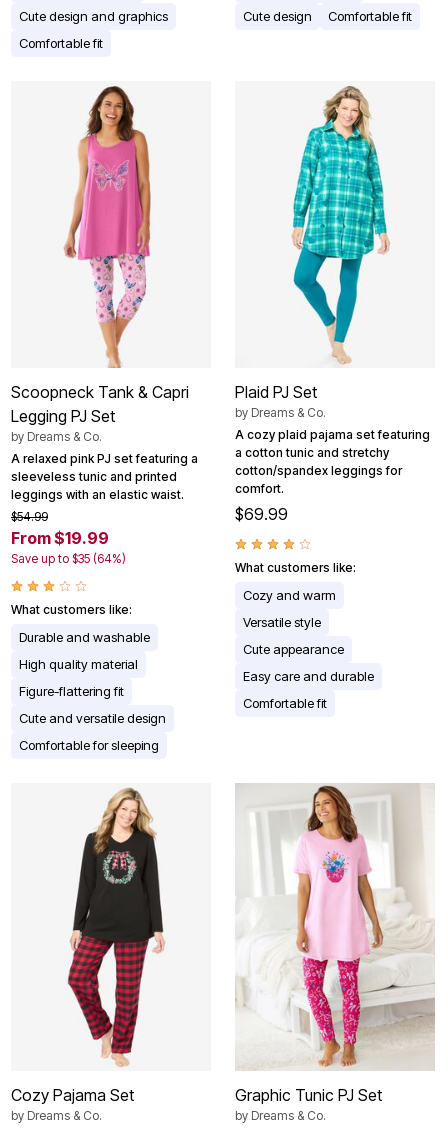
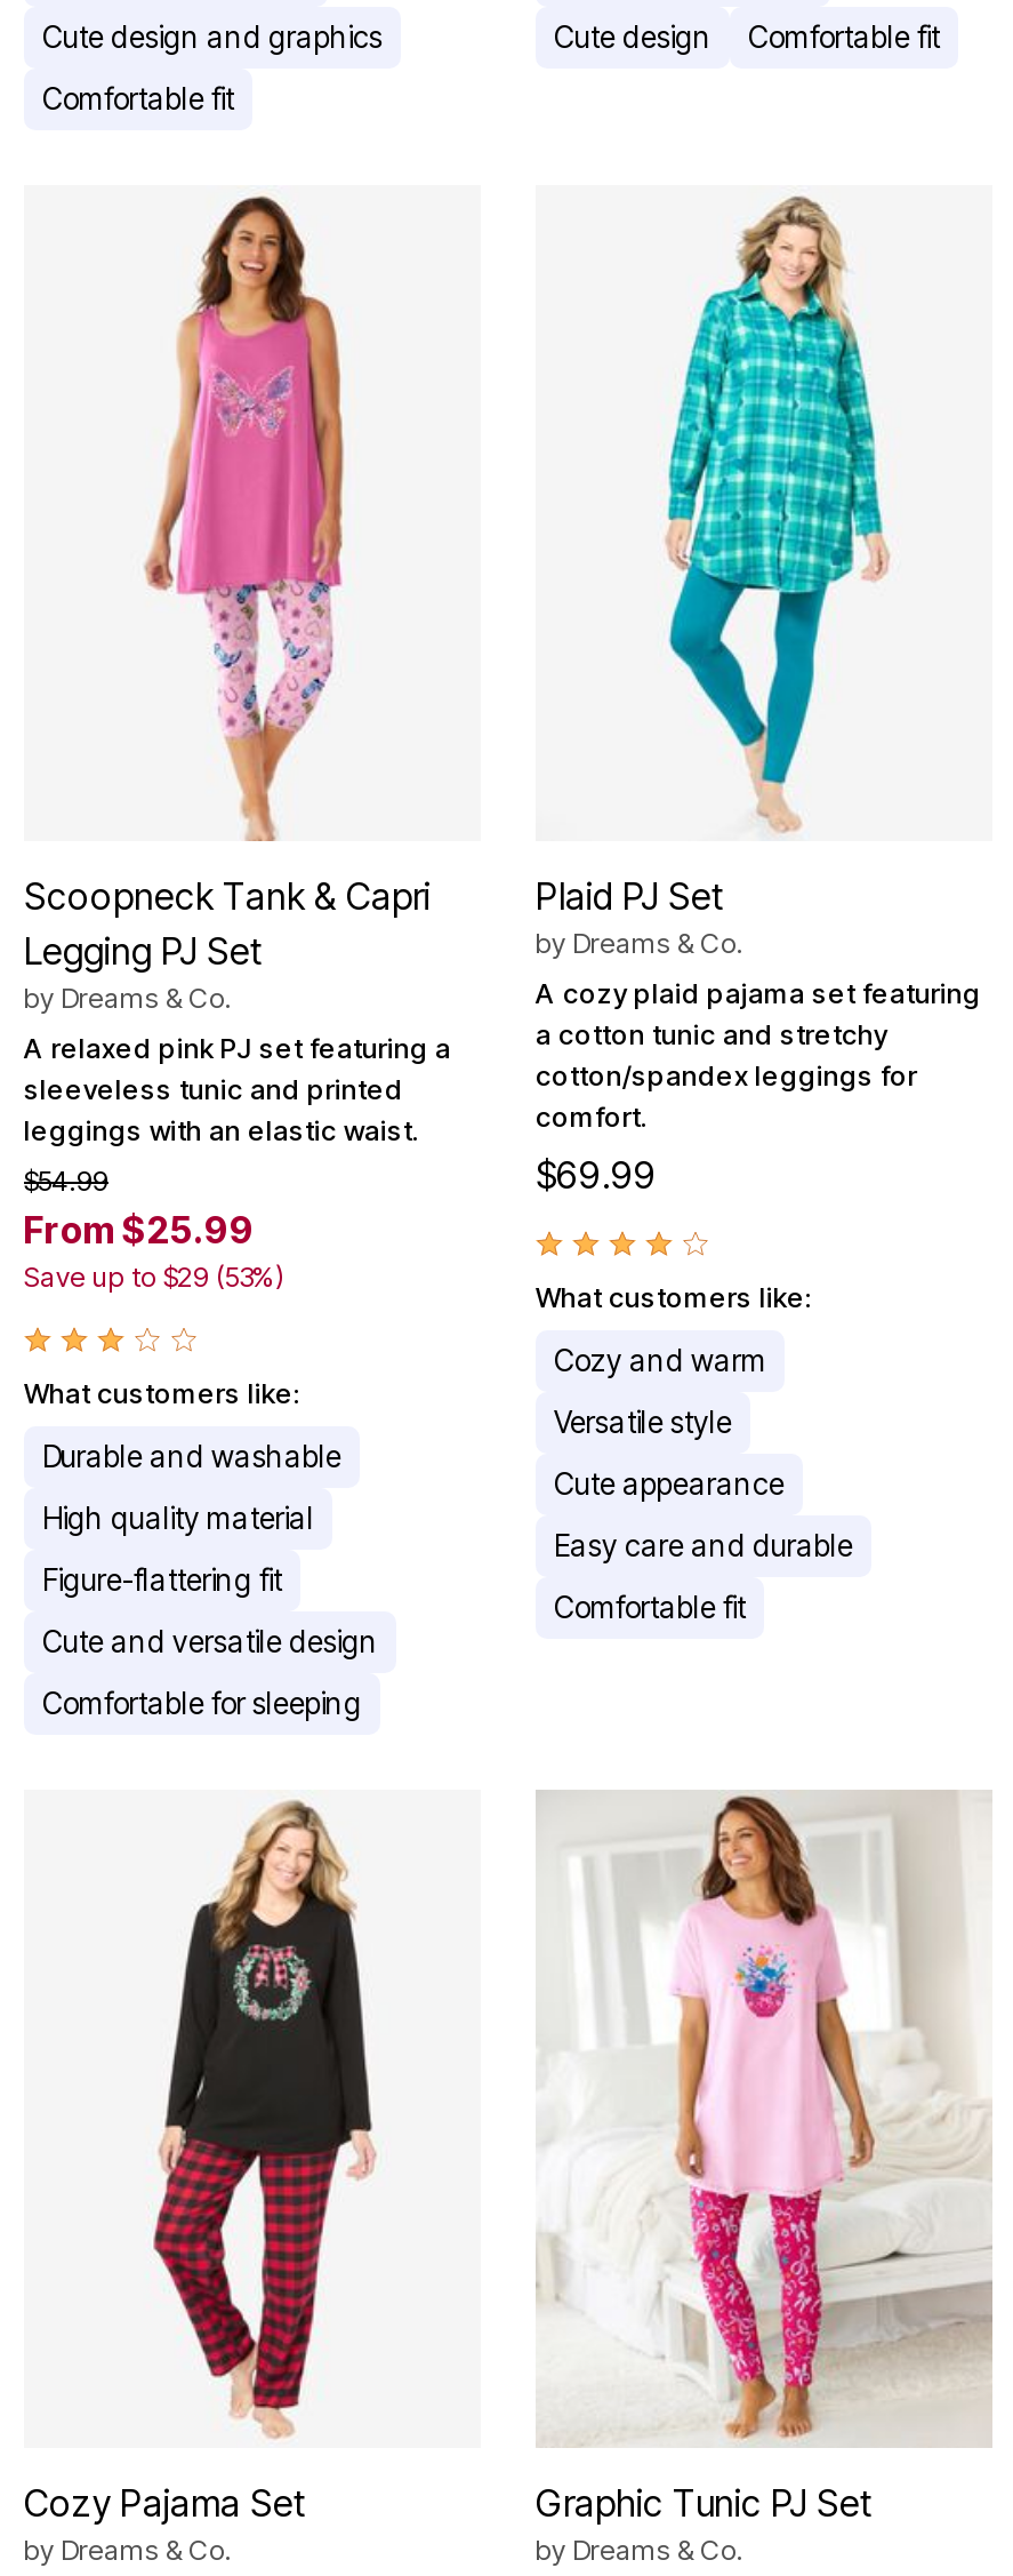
- From $19.99
+ From $25.99

- Save up to $35 (64%)
+ Save up to $29 (53%)
